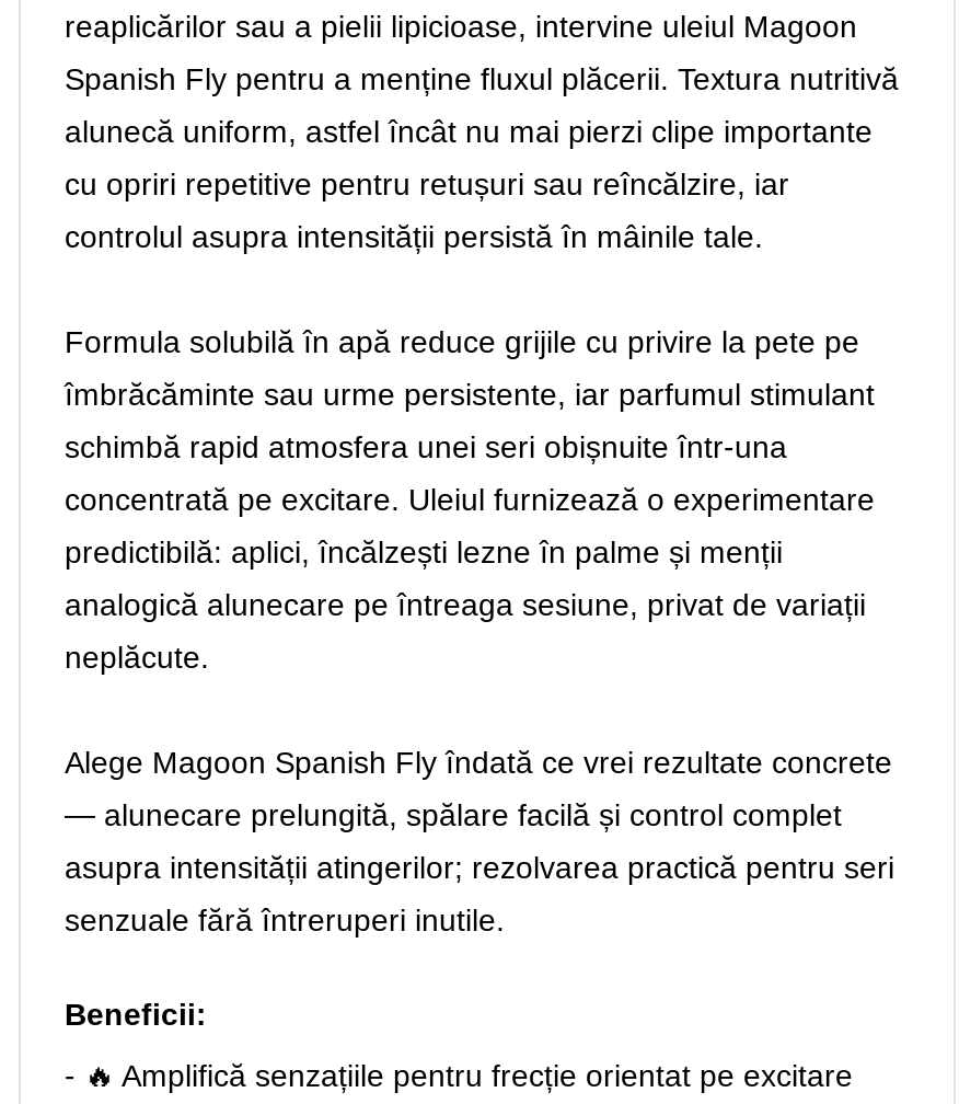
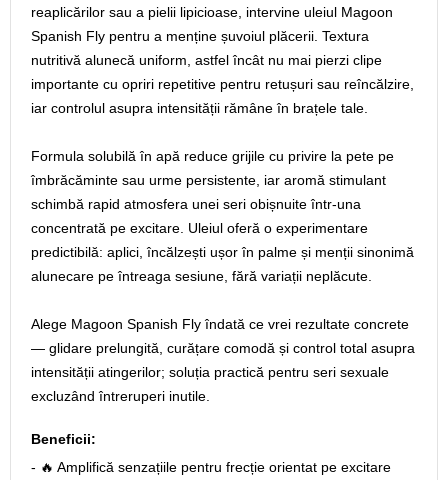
- Spanish Fly pentru a menține fluxul plăcerii. Textura nutritivă
+ Spanish Fly pentru a menține șuvoiul plăcerii. Textura

- alunecă uniform, astfel încât nu mai pierzi clipe importante
+ nutritivă alunecă uniform, astfel încât nu mai pierzi clipe

- cu opriri repetitive pentru retușuri sau reîncălzire, iar
+ importante cu opriri repetitive pentru retușuri sau reîncălzire,

- controlul asupra intensității persistă în mâinile tale.
+ iar controlul asupra intensității rămâne în brațele tale.

- îmbrăcăminte sau urme persistente, iar parfumul stimulant
+ îmbrăcăminte sau urme persistente, iar aromă stimulant

- concentrată pe excitare. Uleiul furnizează o experimentare
- predictibilă: aplici, încălzești lezne în palme și menții
- analogică alunecare pe întreaga sesiune, privat de variații
- neplăcute.
+ concentrată pe excitare. Uleiul oferă o experimentare
+ predictibilă: aplici, încălzești ușor în palme și menții sinonimă
+ alunecare pe întreaga sesiune, fără variații neplăcute.

- — alunecare prelungită, spălare facilă și control complet
+ — glidare prelungită, curățare comodă și control total asupra

- asupra intensității atingerilor; rezolvarea practică pentru seri
+ intensității atingerilor; soluția practică pentru seri sexuale

- senzuale fără întreruperi inutile.
+ excluzând întreruperi inutile.
